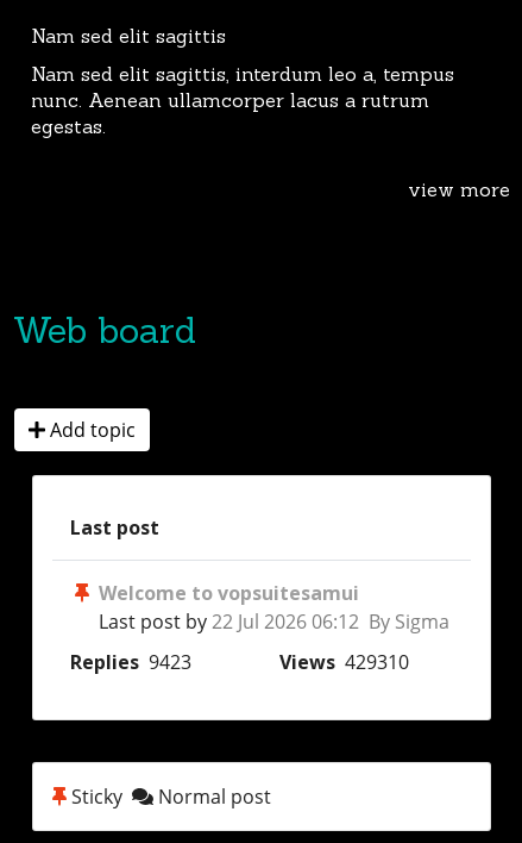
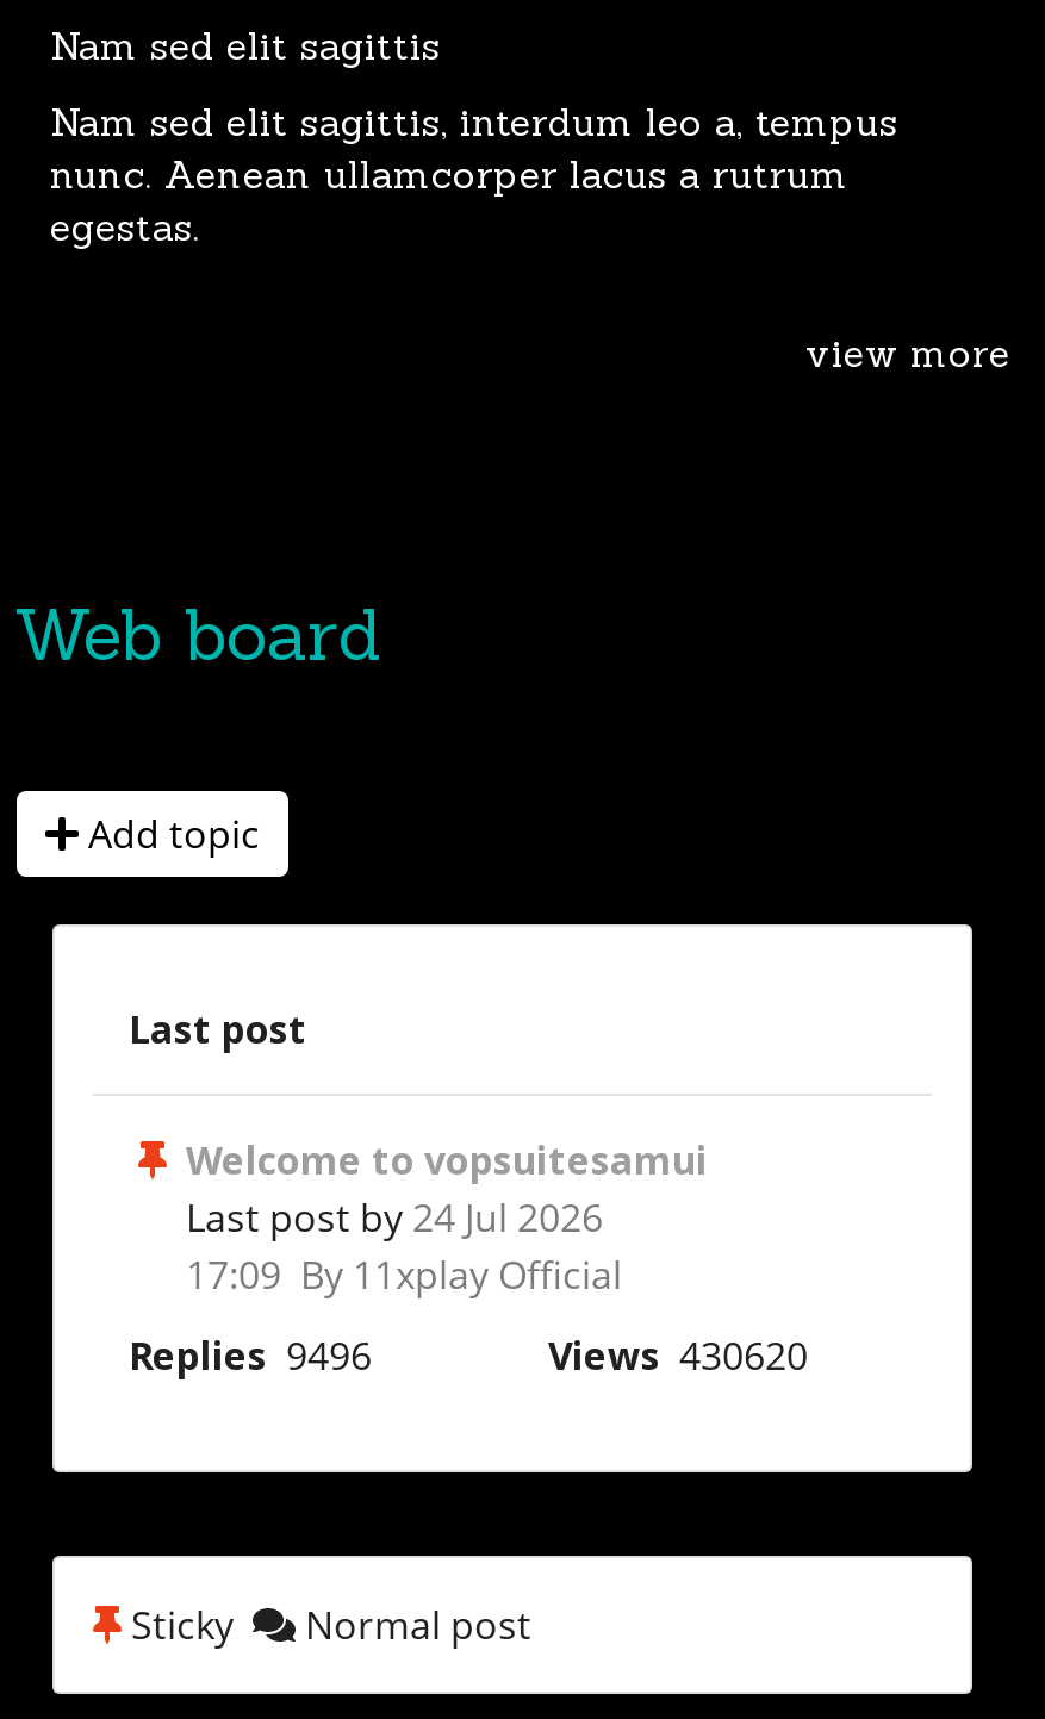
- Last post by 22 Jul 2026 06:12 By Sigma
+ Last post by 24 Jul 2026
+ 17:09 By 11xplay Official

- Replies 9423
- Views 429310
+ Replies 9496
+ Views 430620
